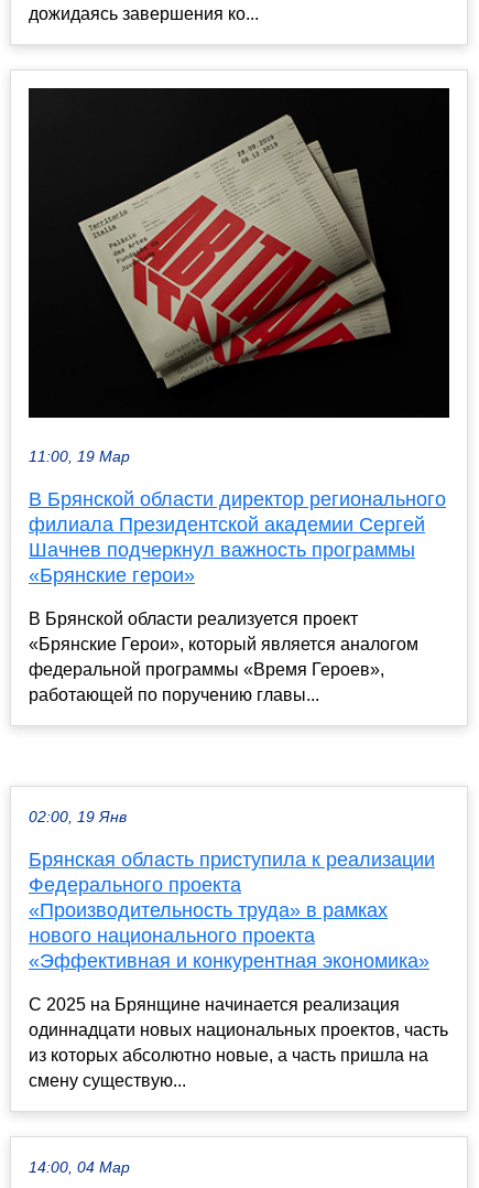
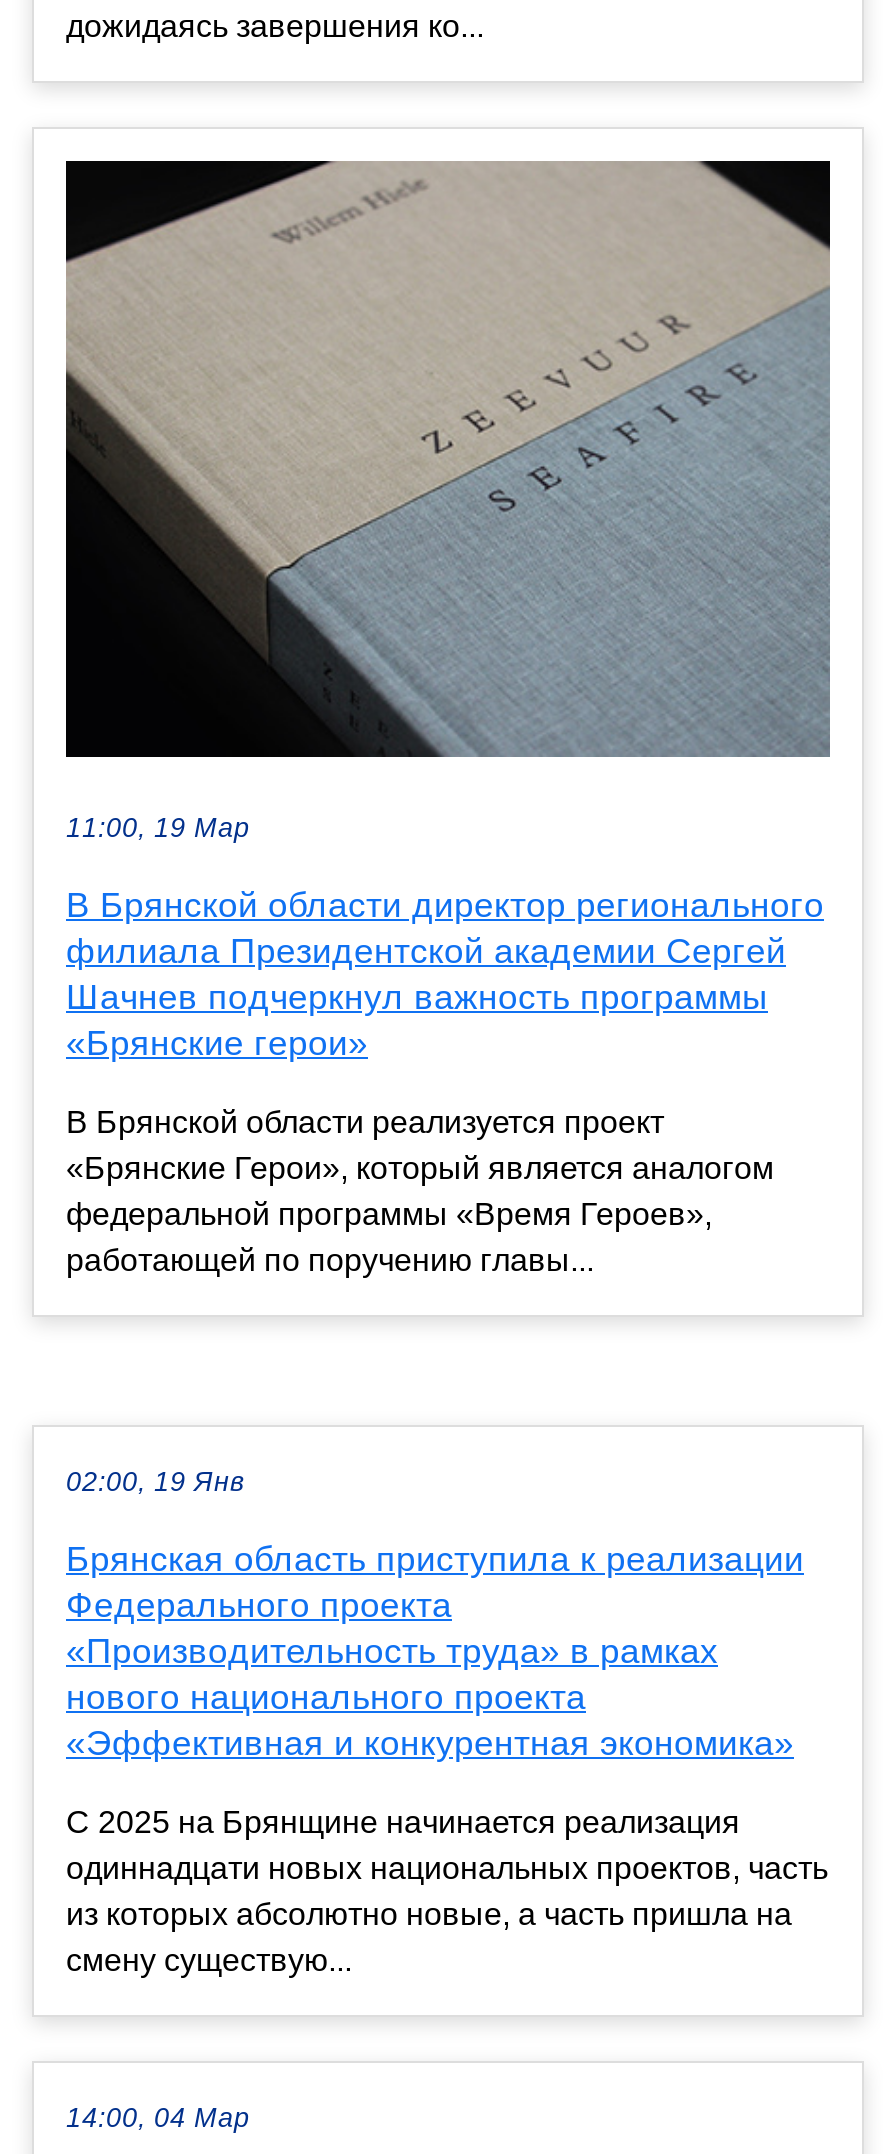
- [image]
+ [image]
